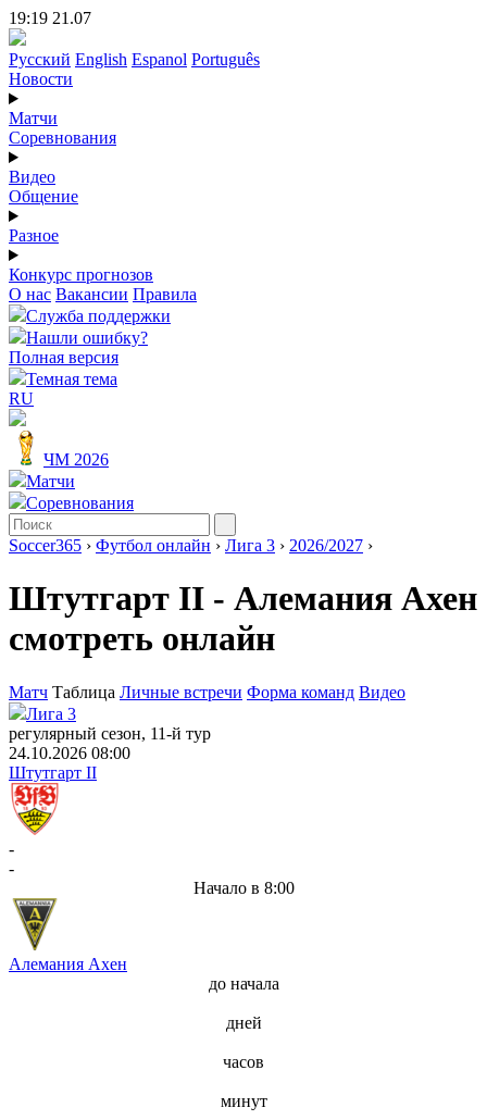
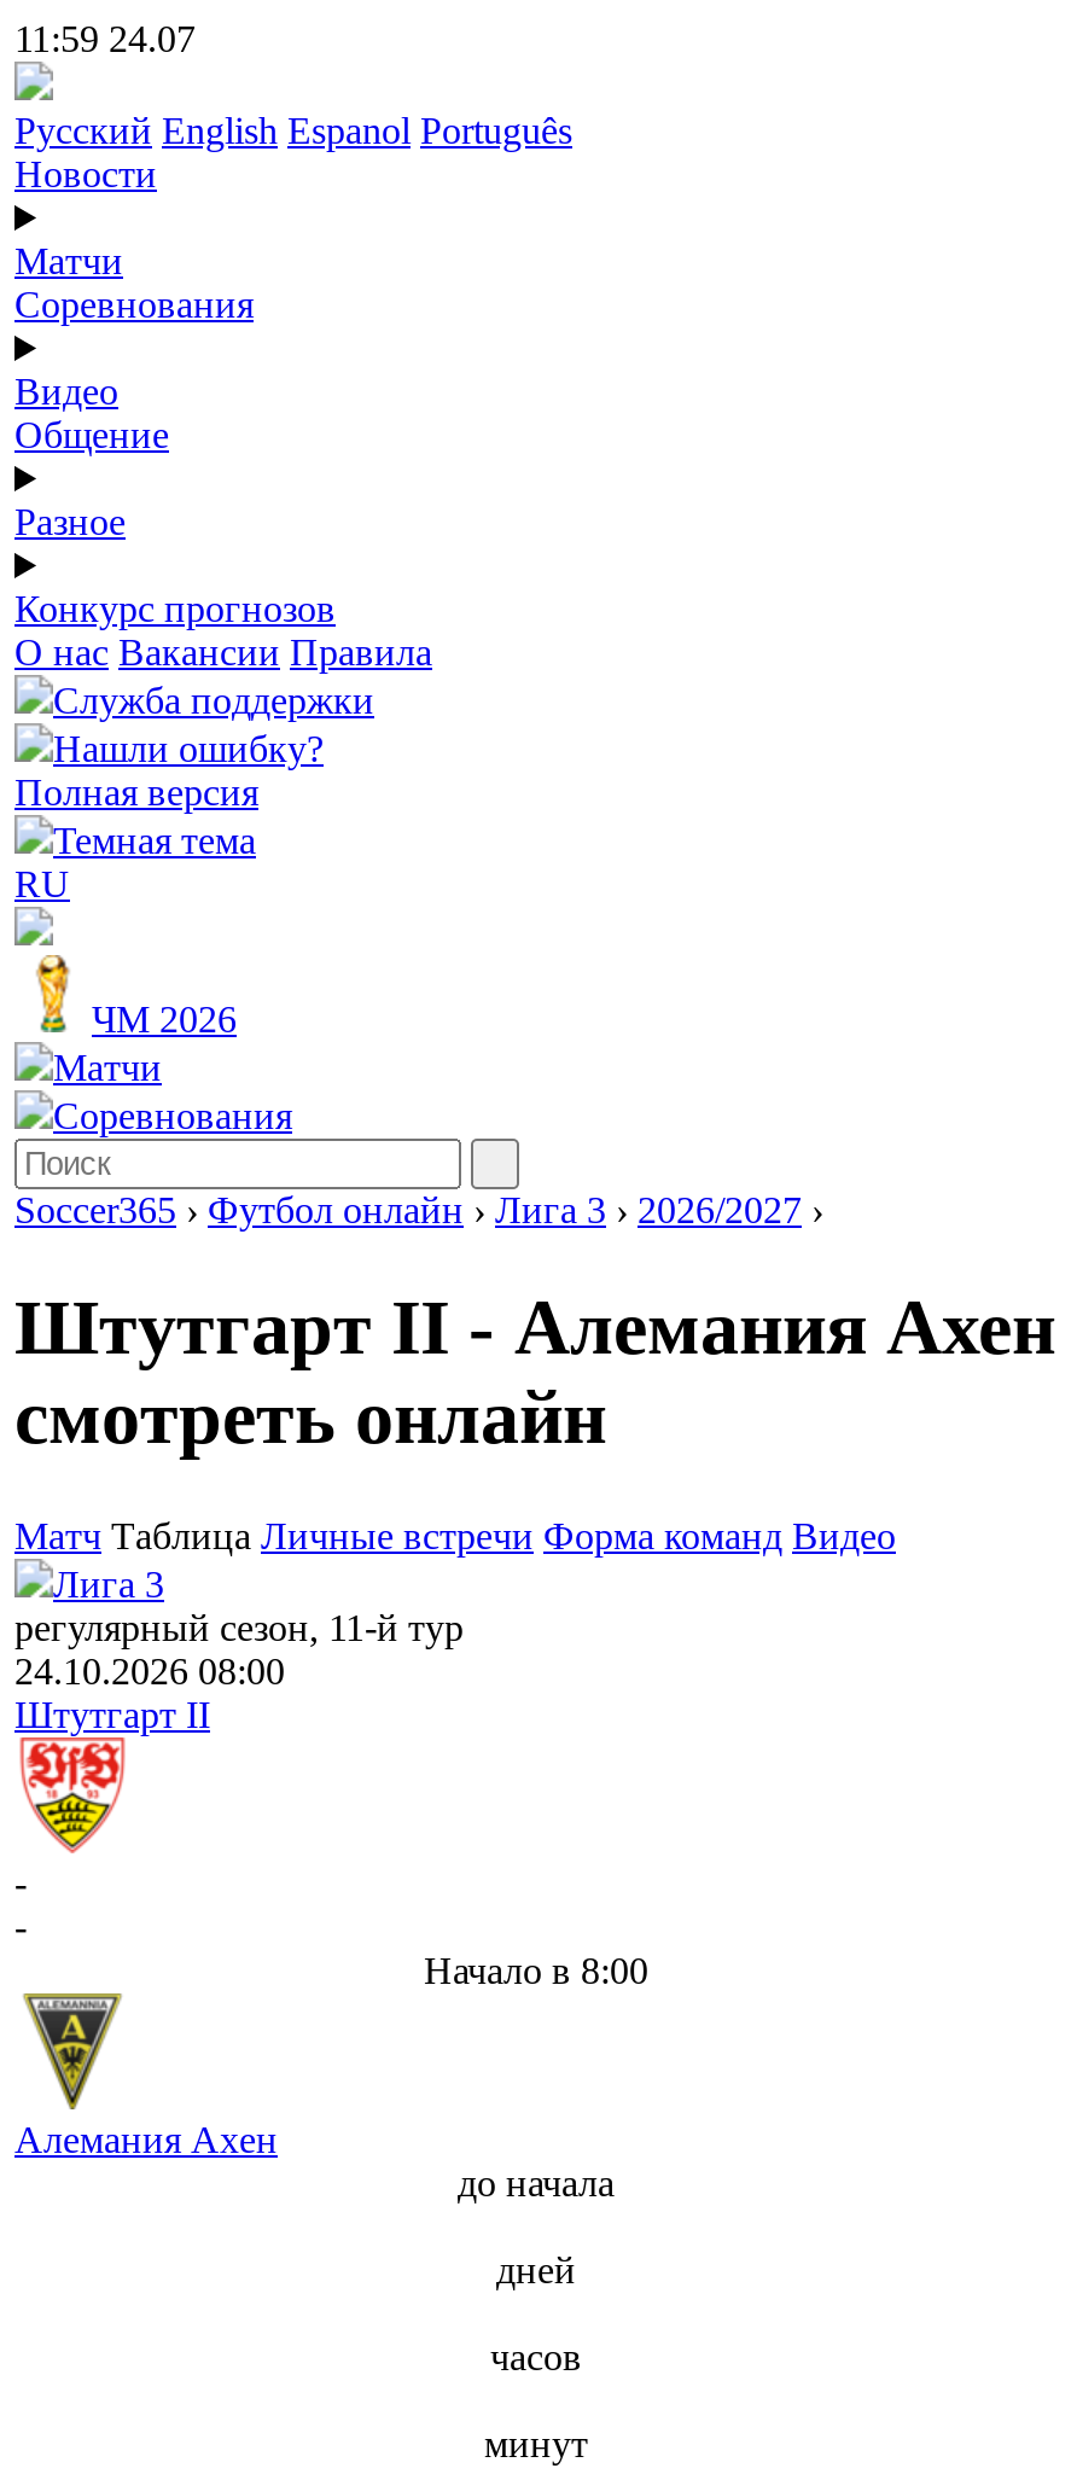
- 19:19 21.07
+ 11:59 24.07
